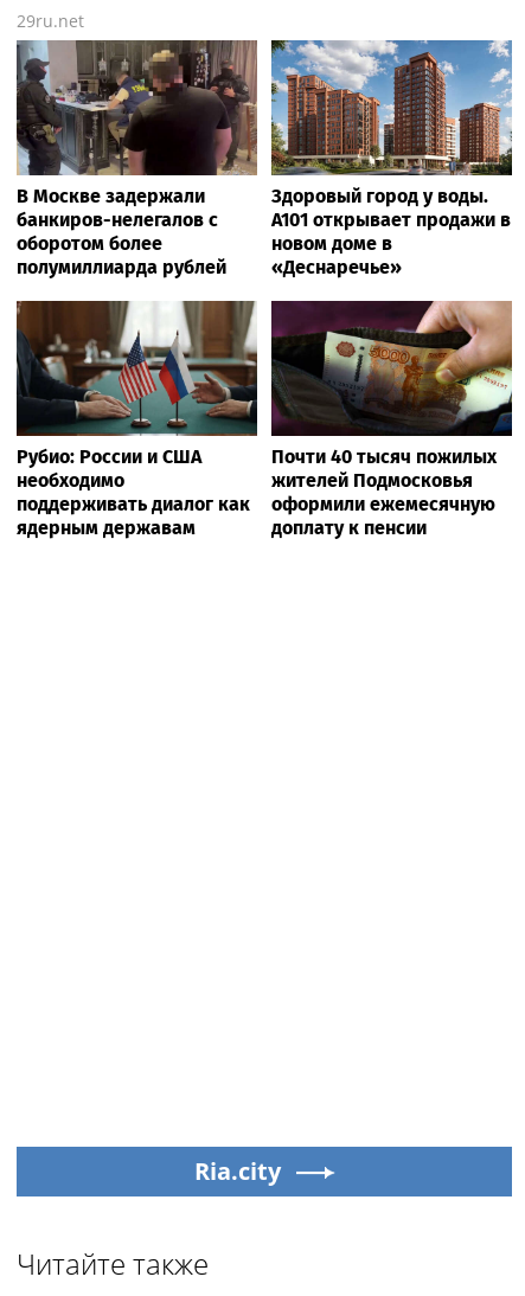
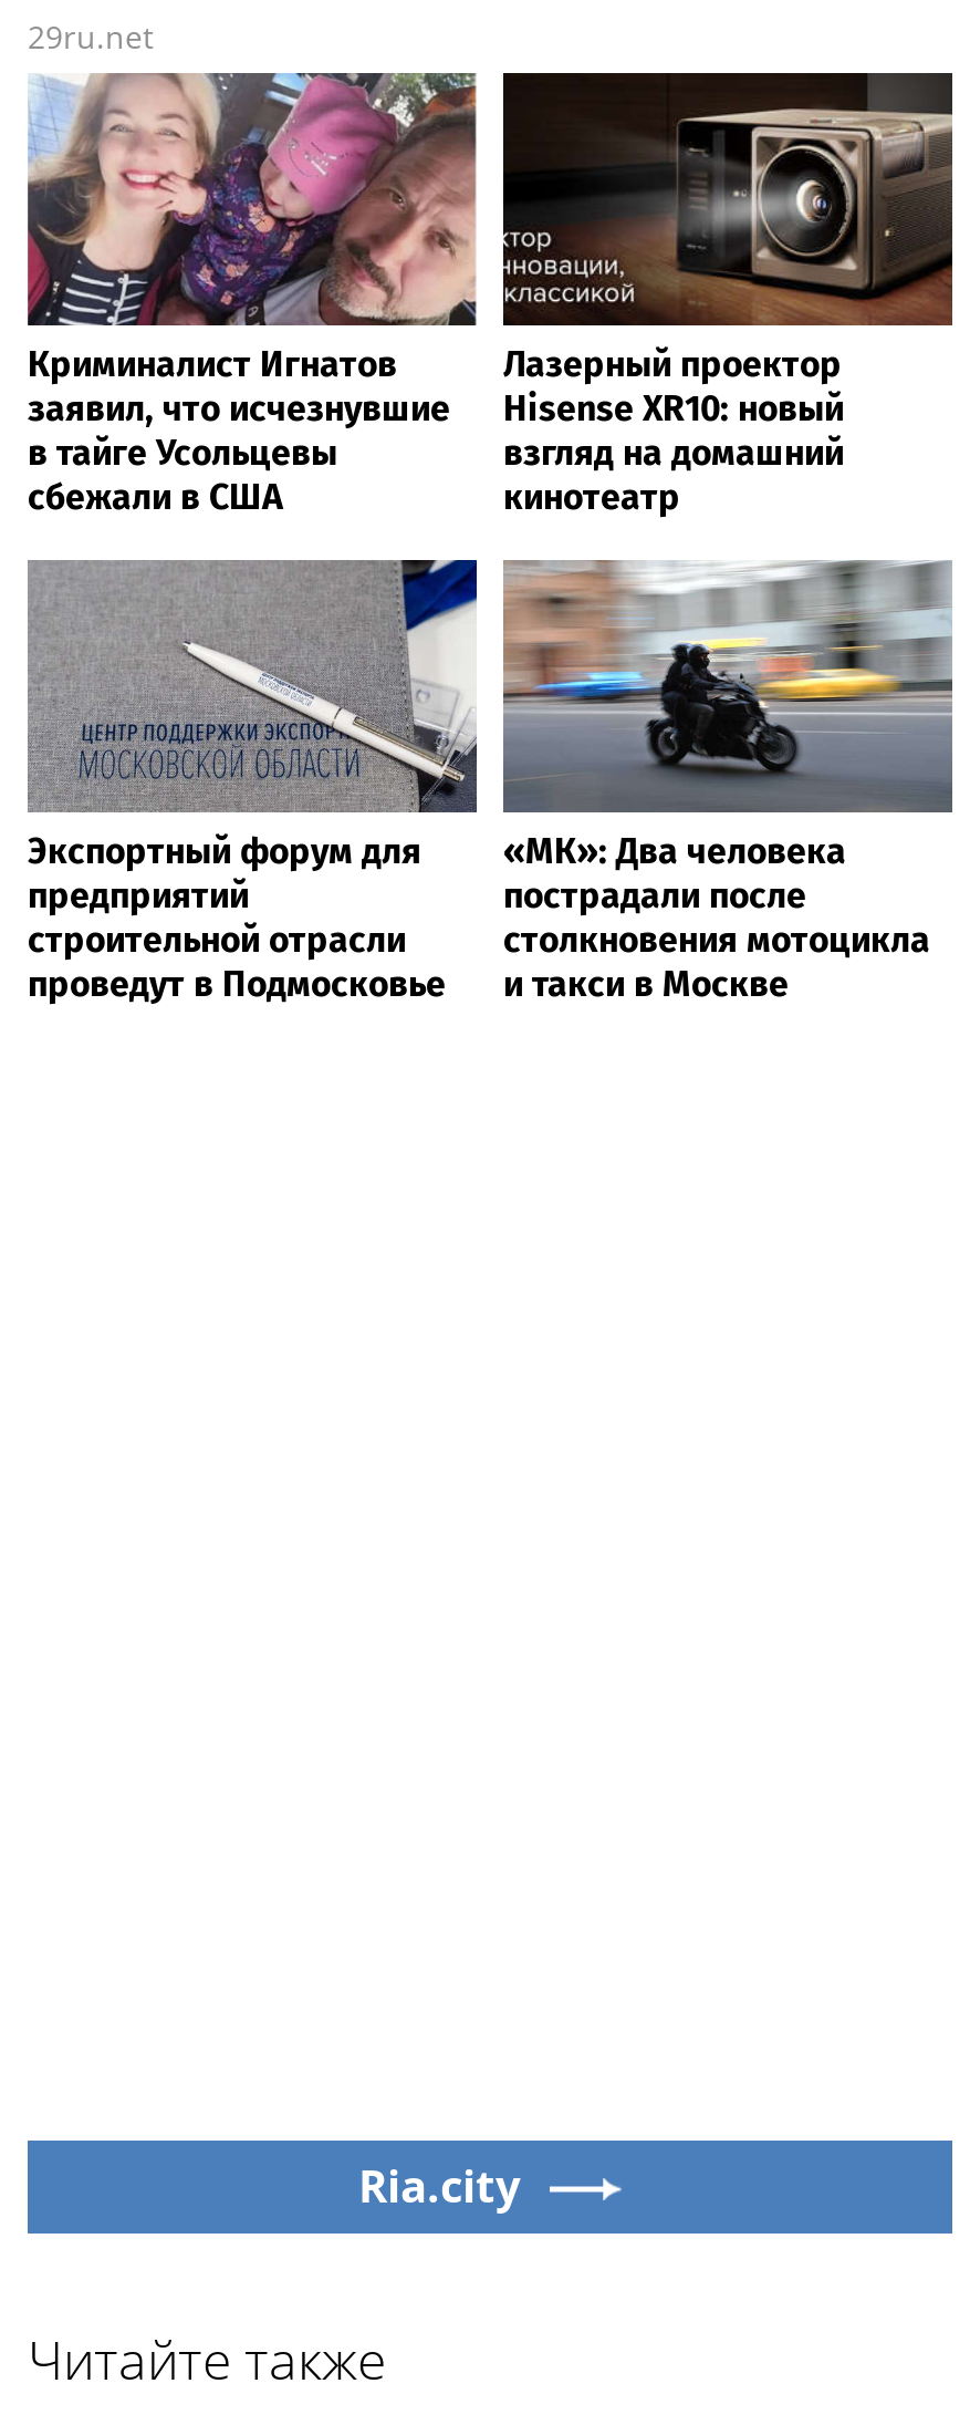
- [image]
- В Москве задержали
- банкиров-нелегалов с
- оборотом более
- полумиллиарда рублей
+ [image]
+ Криминалист Игнатов
+ заявил, что исчезнувшие
+ в тайге Усольцевы
+ сбежали в США

- [image]
- Здоровый город у воды.
- А101 открывает продажи в
- новом доме в
- «Деснаречье»
+ [image]
+ Лазерный проектор
+ Hisense XR10: новый
+ взгляд на домашний
+ кинотеатр

- [image]
- Рубио: России и США
- необходимо
- поддерживать диалог как
- ядерным державам
+ [image]
+ Экспортный форум для
+ предприятий
+ строительной отрасли
+ проведут в Подмосковье

- [image]
- Почти 40 тысяч пожилых
- жителей Подмосковья
- оформили ежемесячную
- доплату к пенсии
+ [image]
+ «МК»: Два человека
+ пострадали после
+ столкновения мотоцикла
+ и такси в Москве
